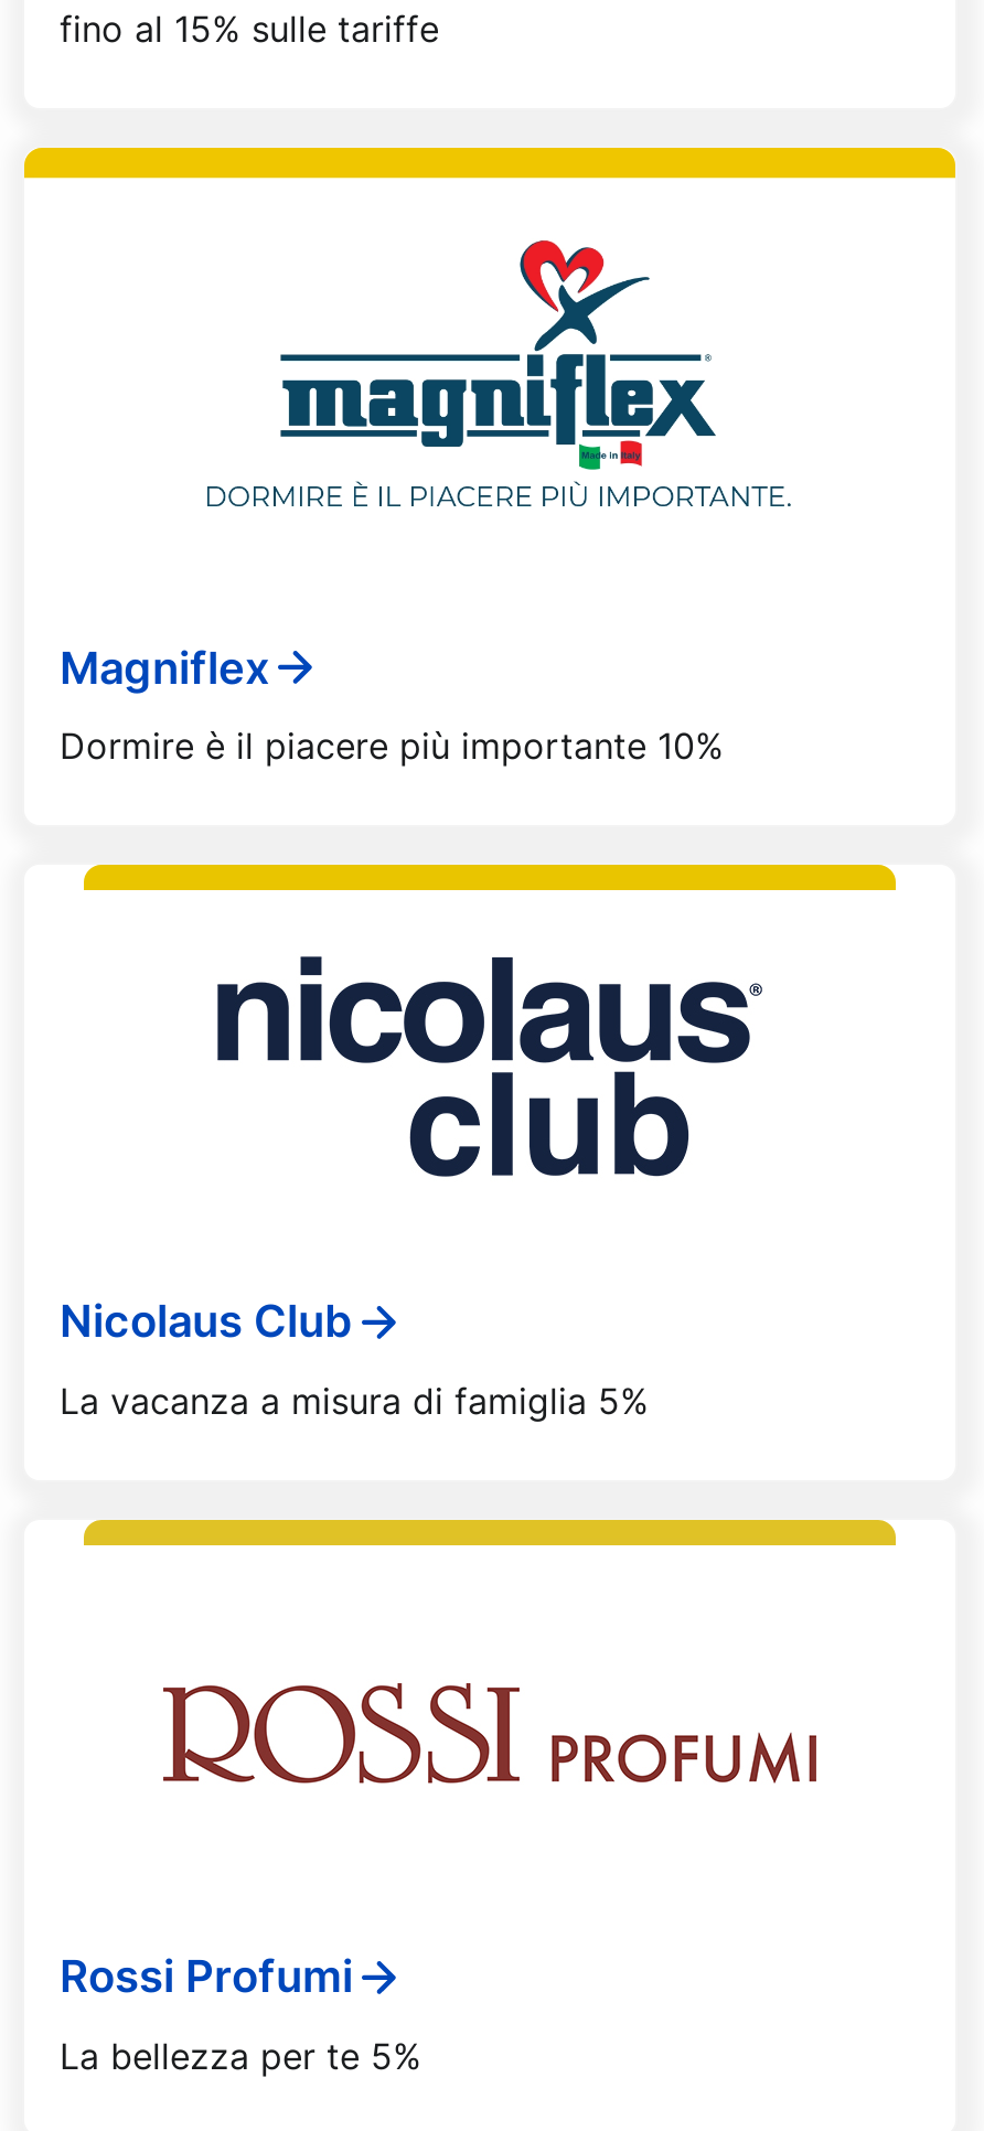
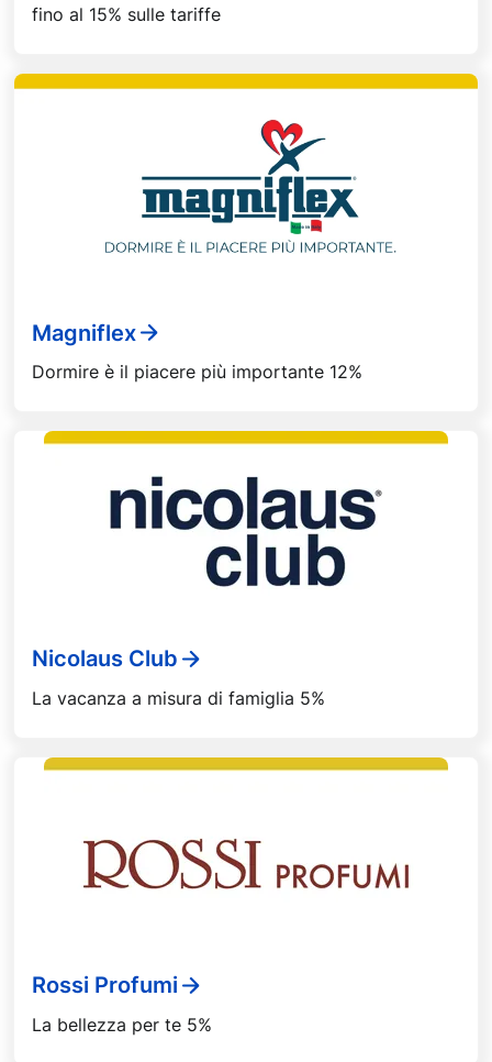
- Dormire è il piacere più importante 10%
+ Dormire è il piacere più importante 12%
